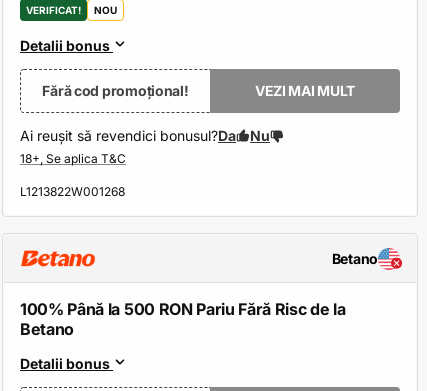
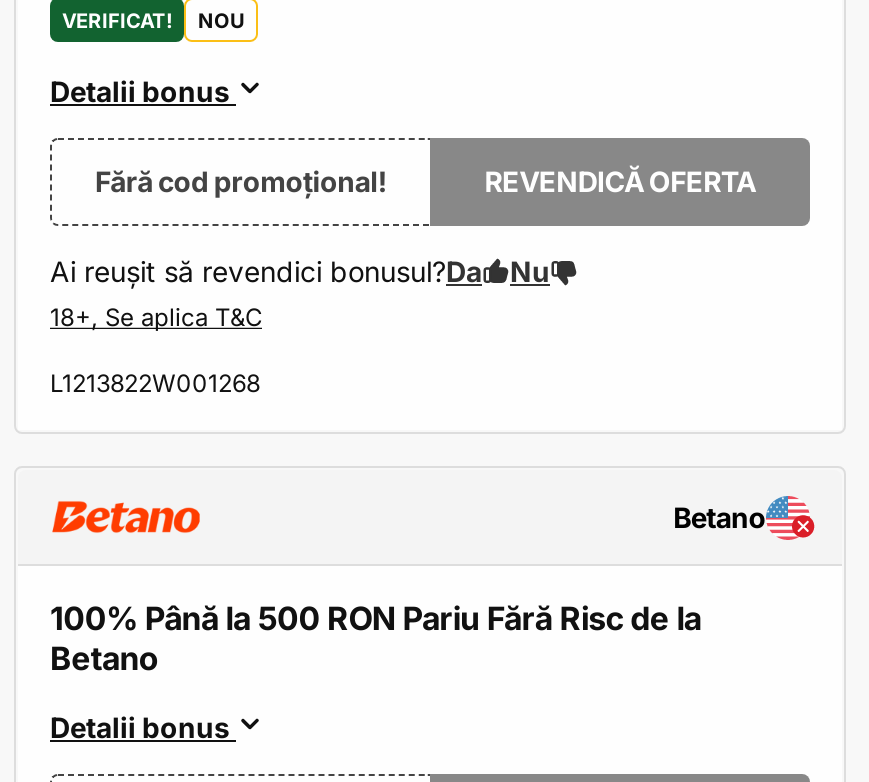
- VEZI MAI MULT
+ REVENDICĂ OFERTA
